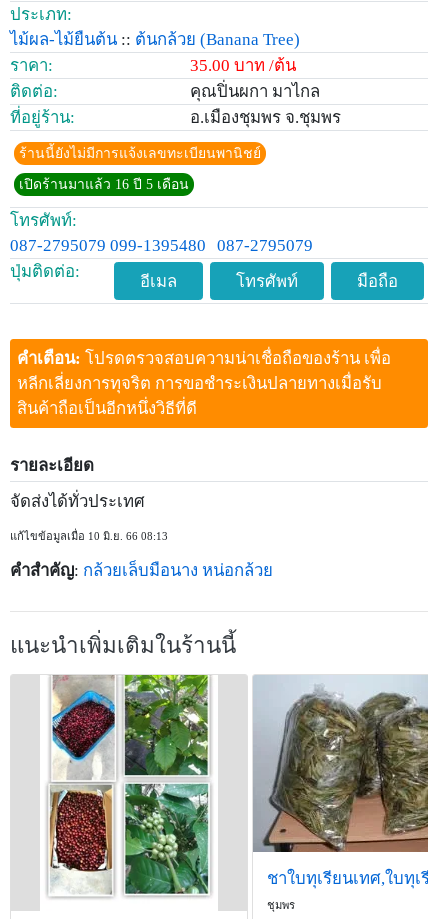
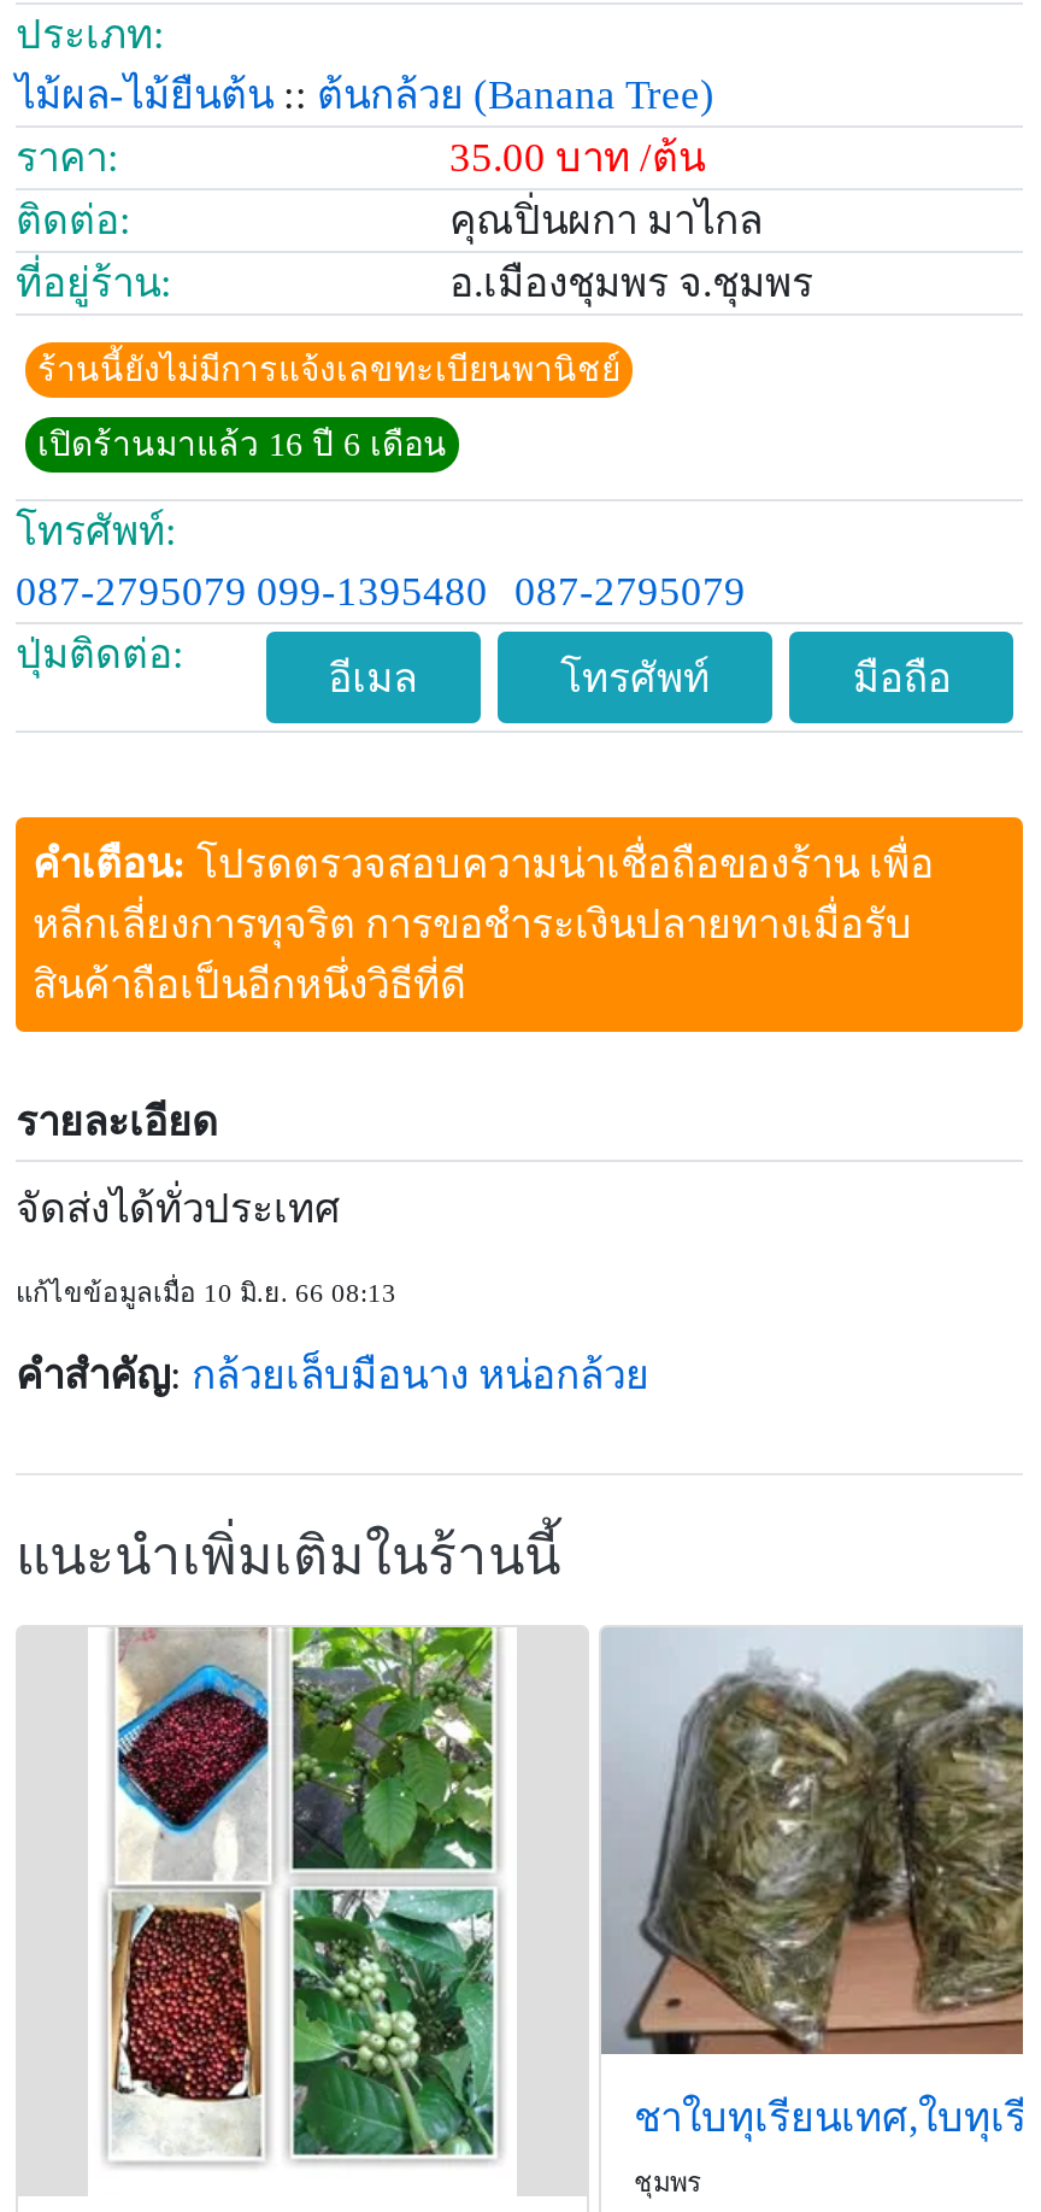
- เปิดร้านมาแล้ว 16 ปี 5 เดือน
+ เปิดร้านมาแล้ว 16 ปี 6 เดือน
